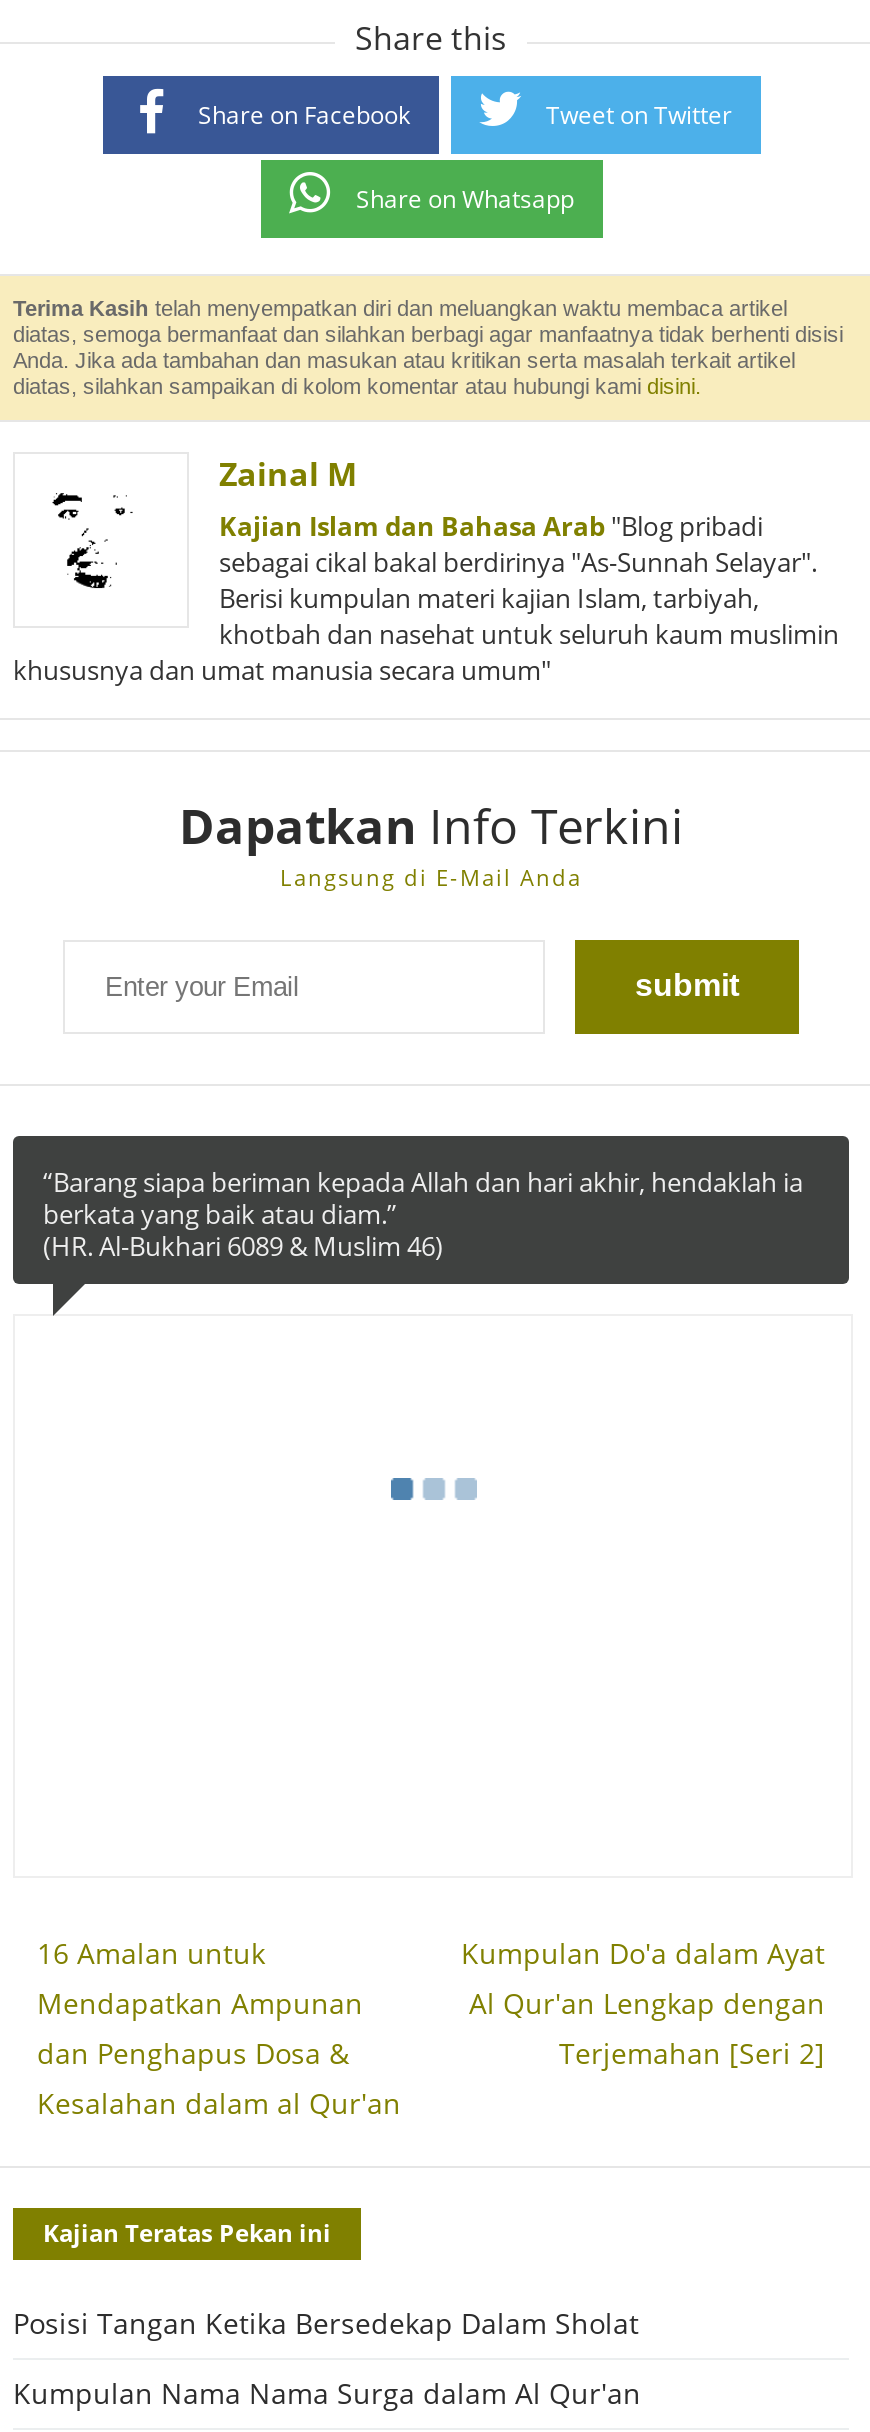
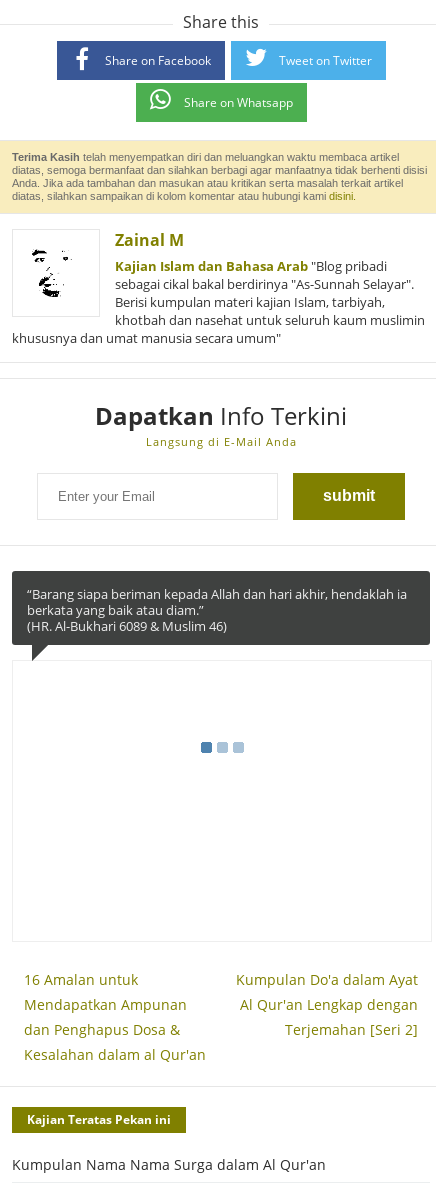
- Posisi Tangan Ketika Bersedekap Dalam Sholat
